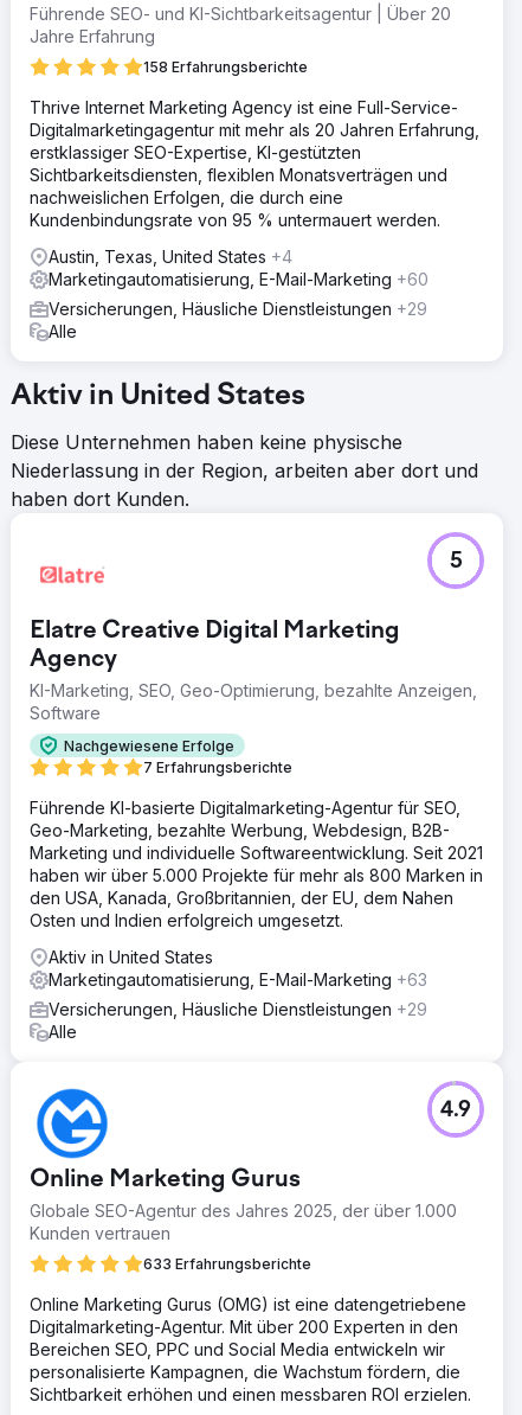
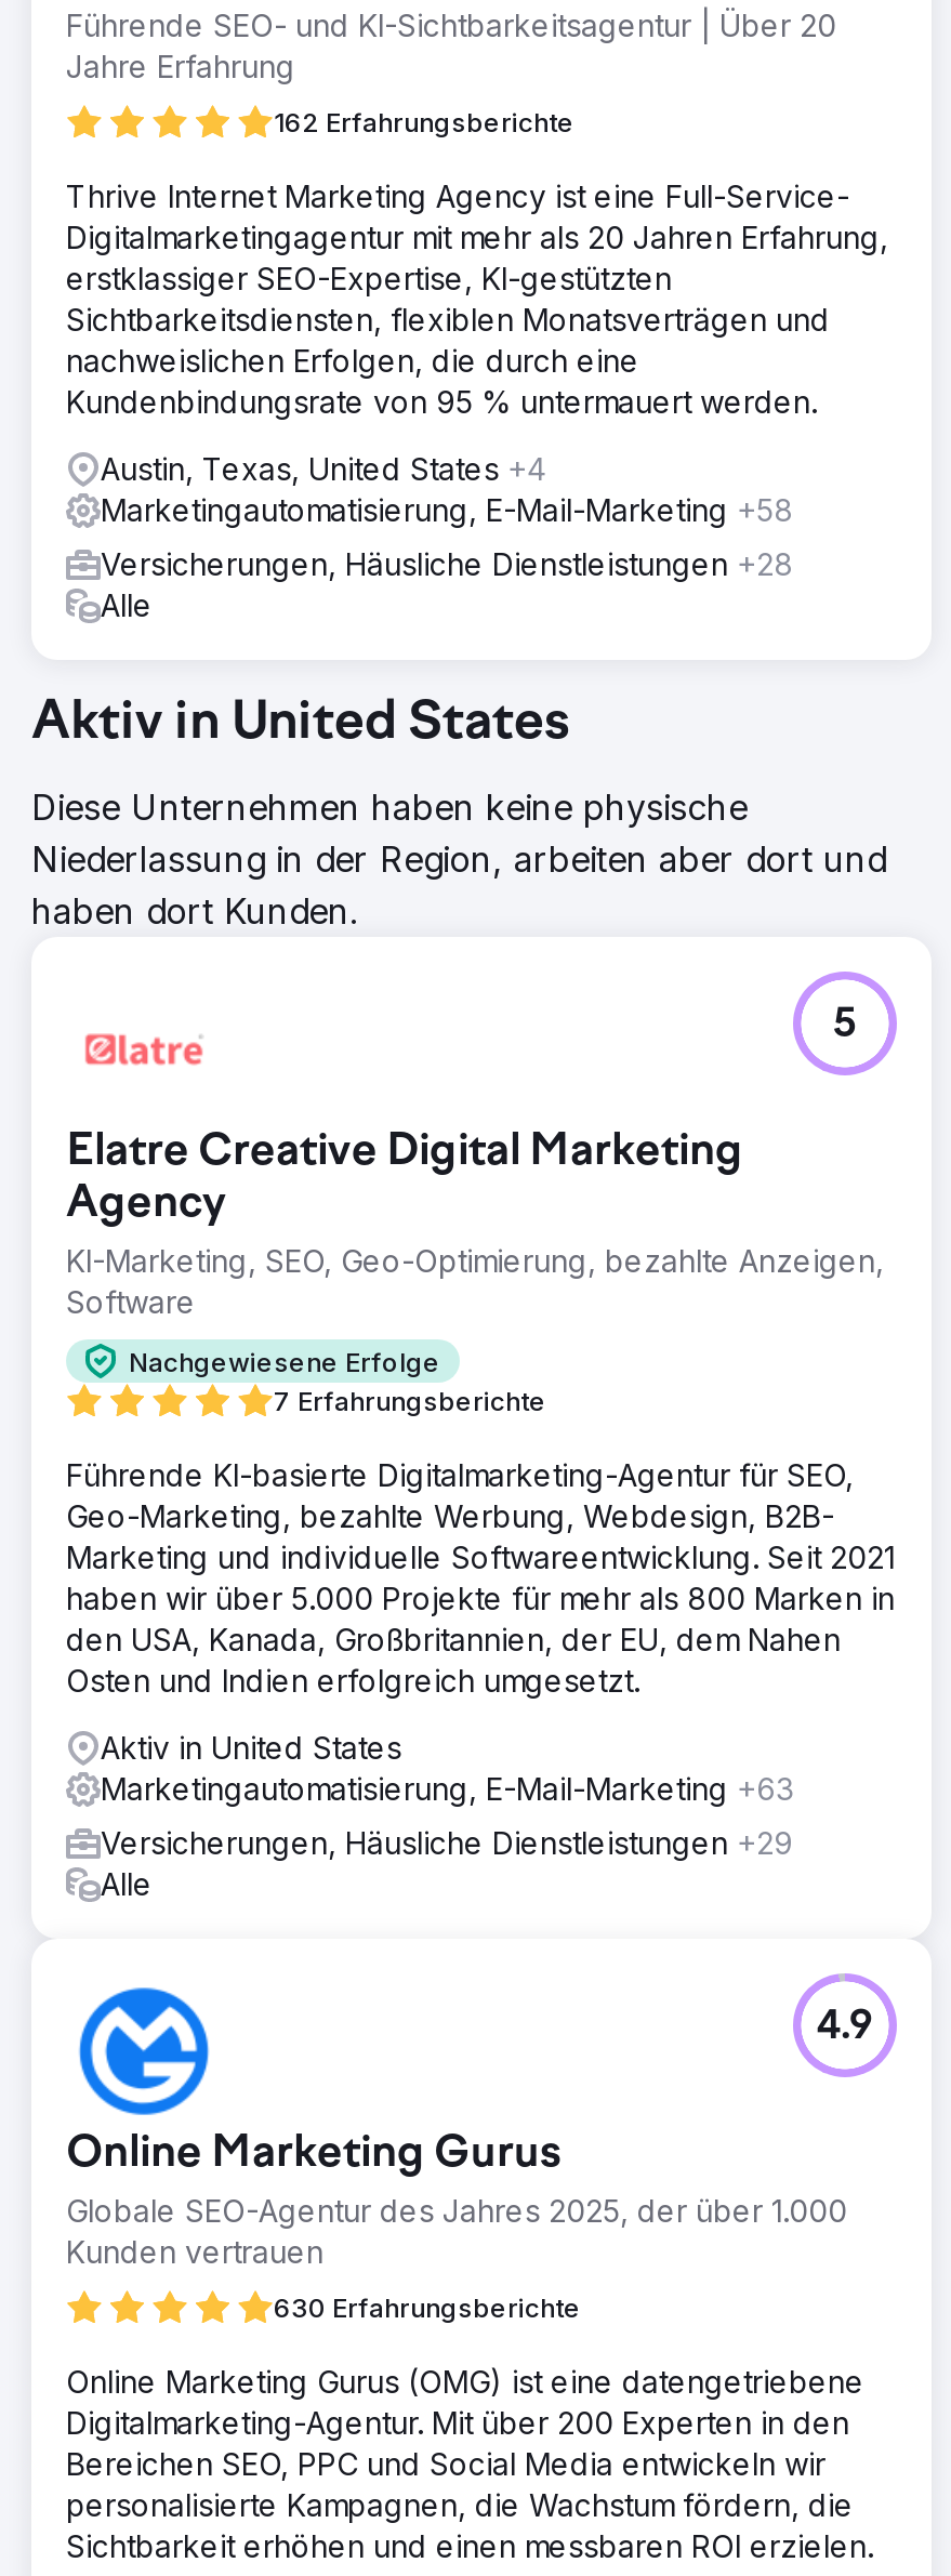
- 158 Erfahrungsberichte
+ 162 Erfahrungsberichte

- Marketingautomatisierung, E-Mail-Marketing +60
+ Marketingautomatisierung, E-Mail-Marketing +58

- Versicherungen, Häusliche Dienstleistungen +29
+ Versicherungen, Häusliche Dienstleistungen +28

- 633 Erfahrungsberichte
+ 630 Erfahrungsberichte
